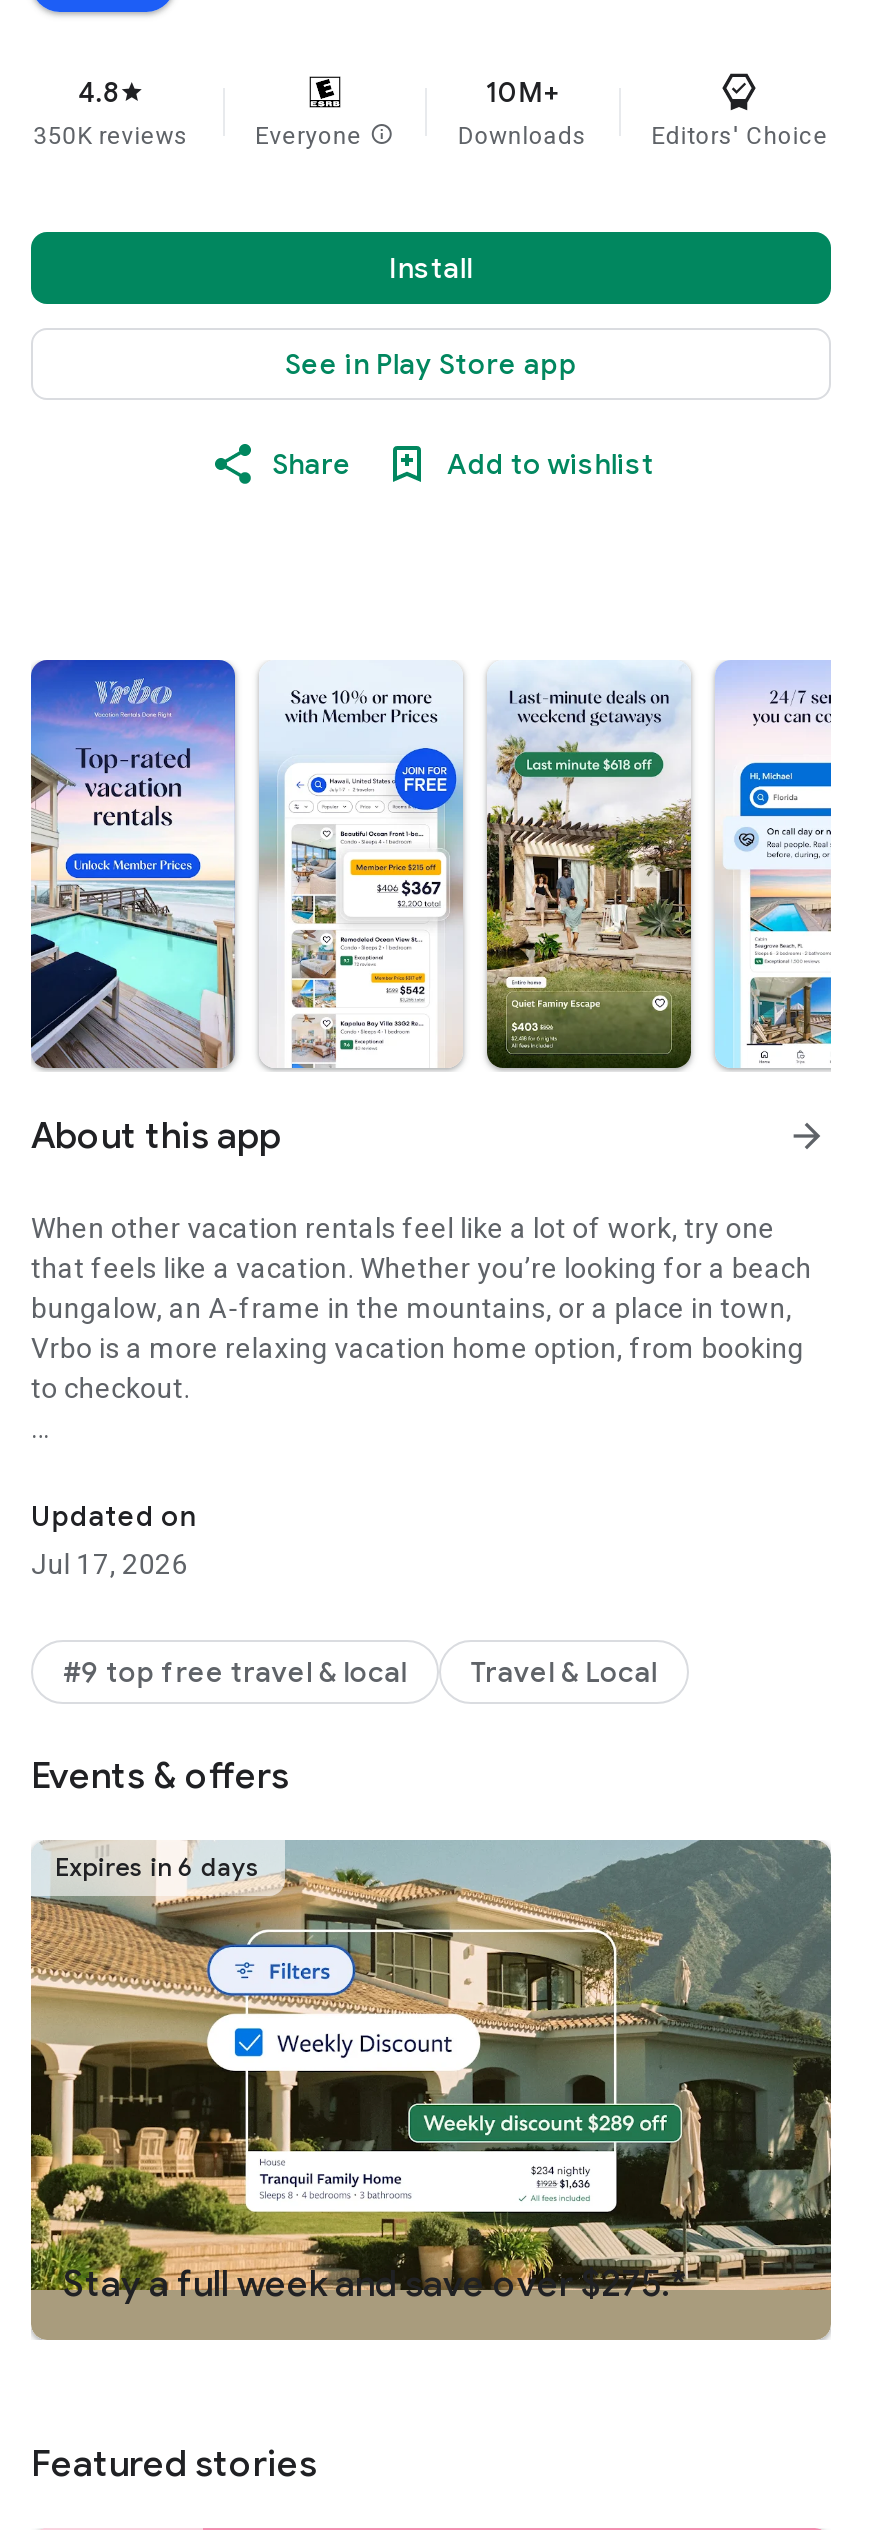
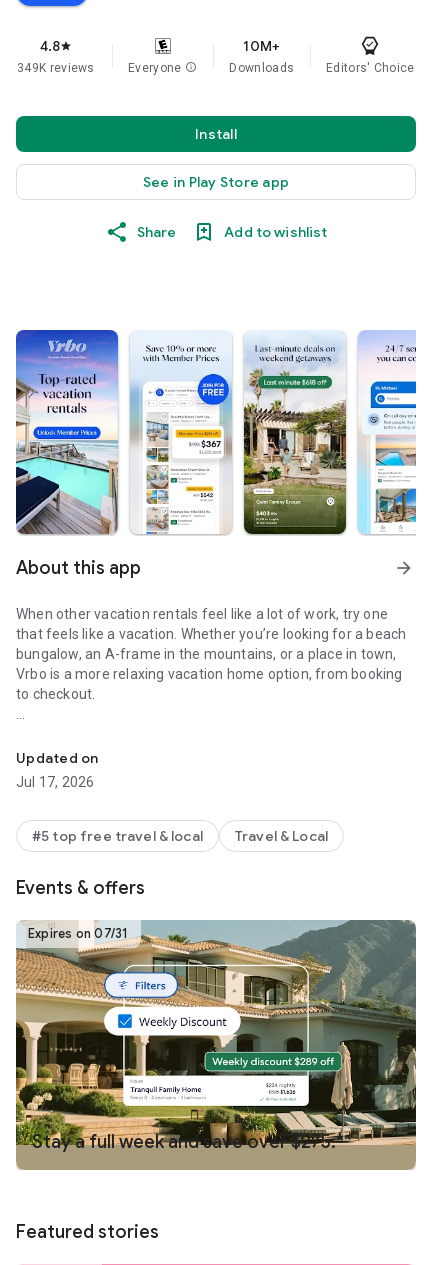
- 350K reviews
+ 349K reviews

- #9 top free travel & local
+ #5 top free travel & local

- Expires in 6 days
+ Expires on 07/31
